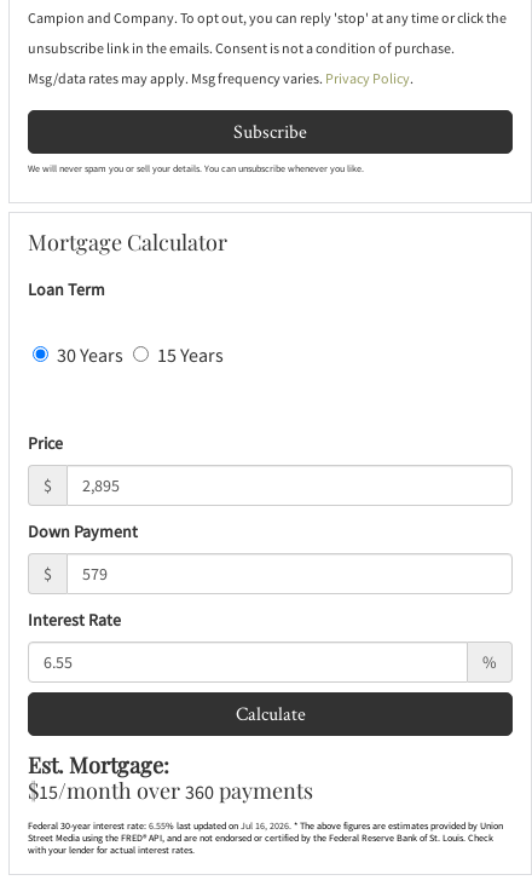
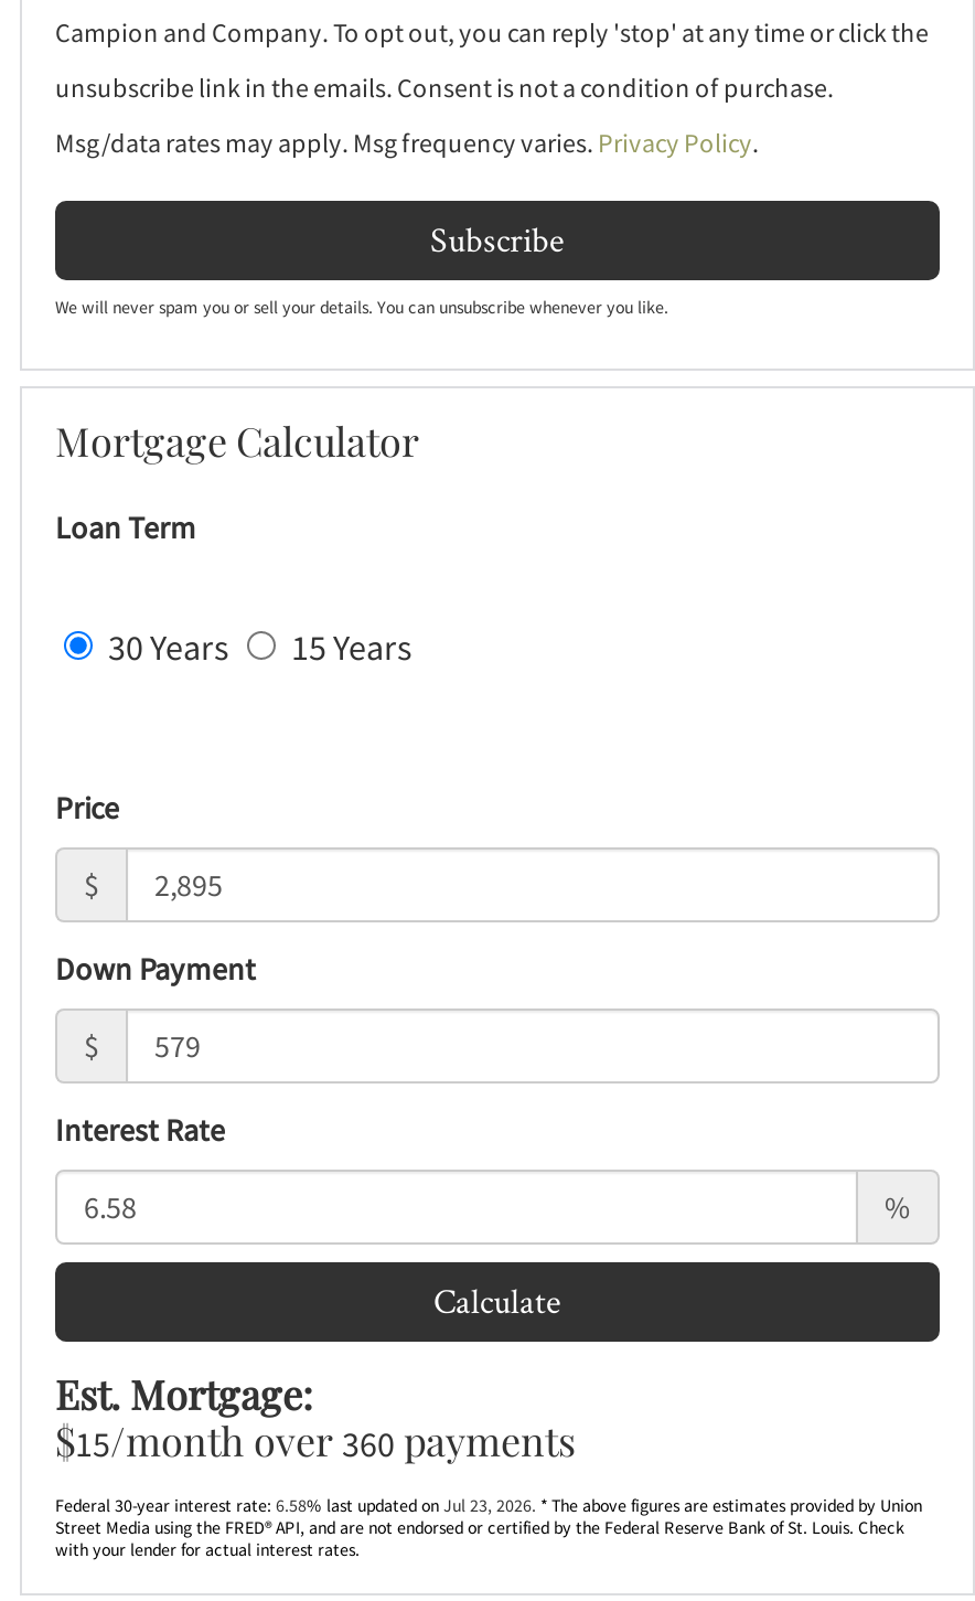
- Federal 30-year interest rate: 6.55% last updated on Jul 16, 2026. * The above figures are estimates provided by Union
+ Federal 30-year interest rate: 6.58% last updated on Jul 23, 2026. * The above figures are estimates provided by Union
